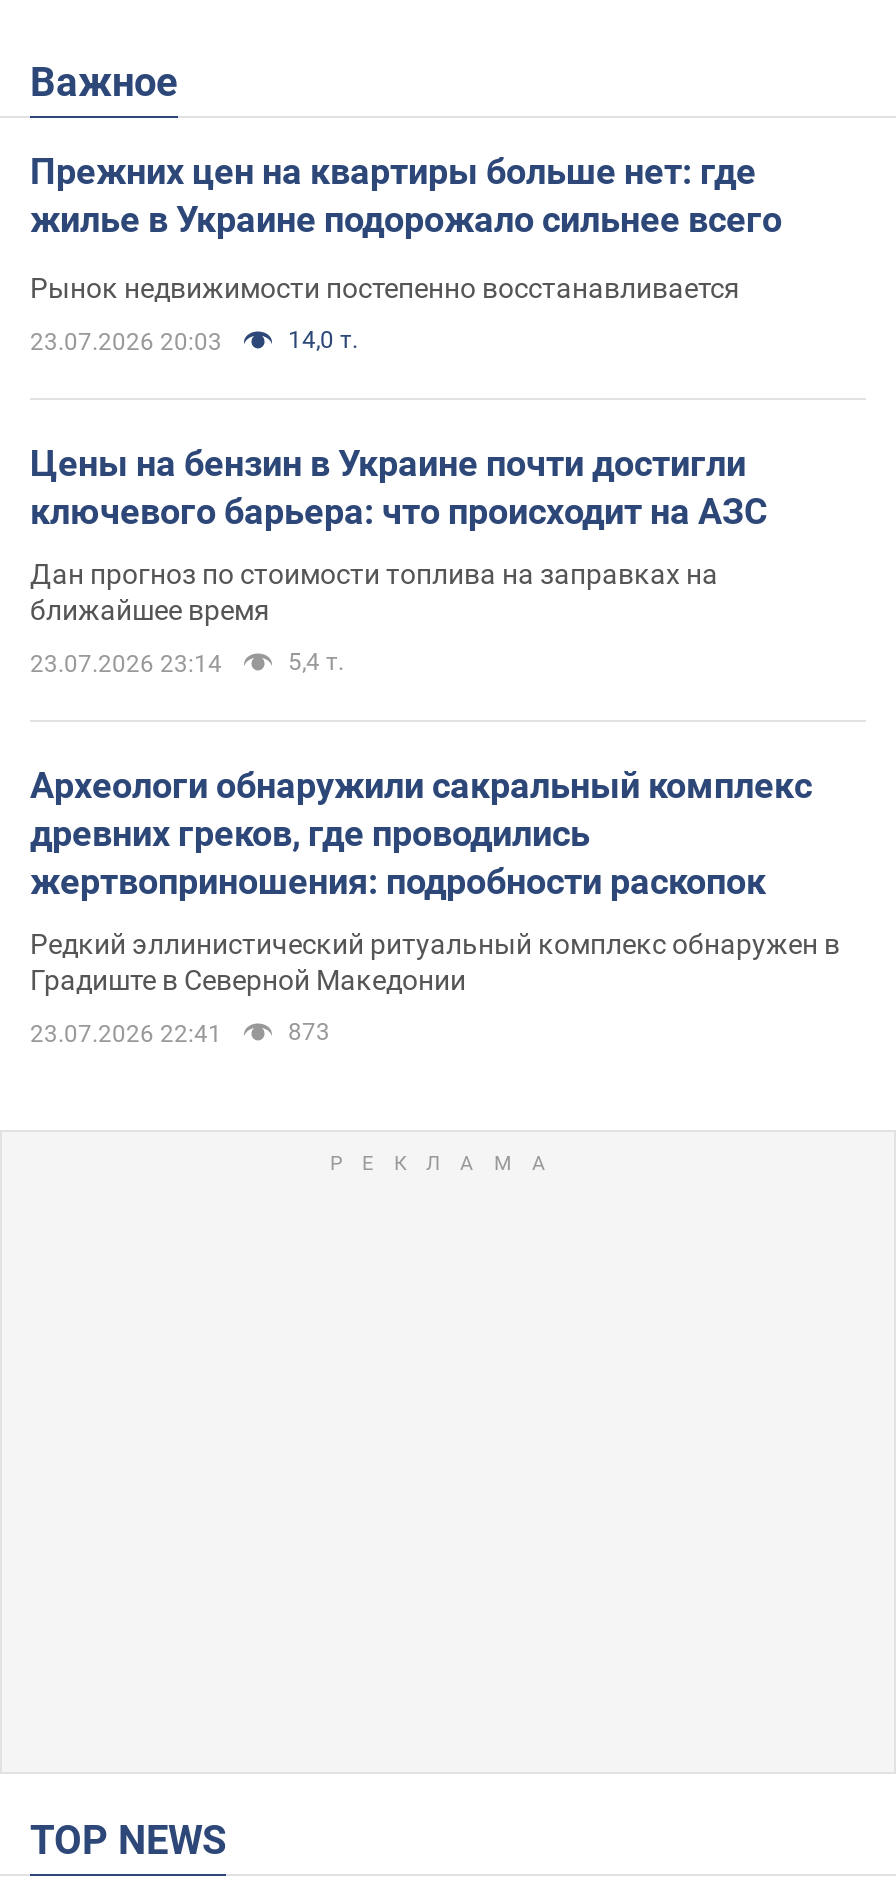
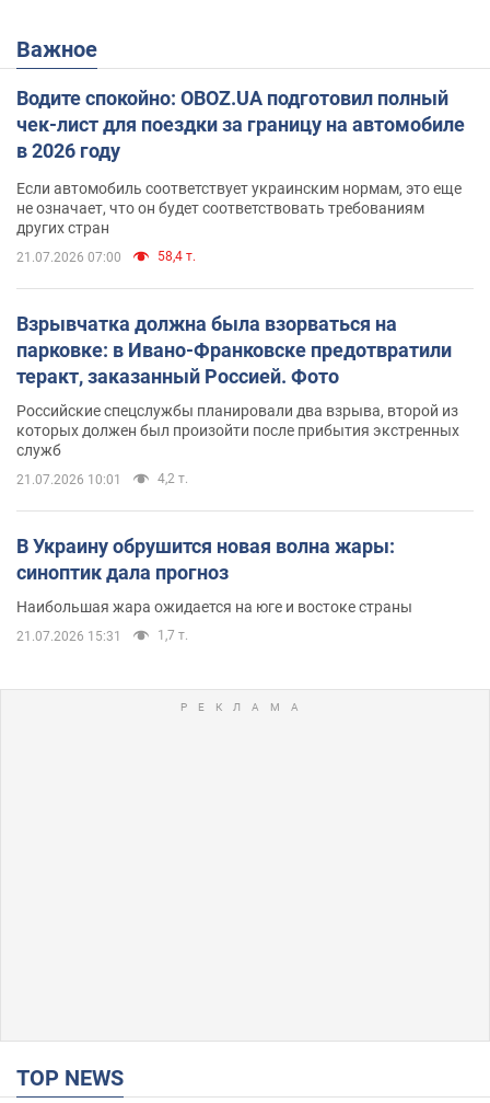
- Прежних цен на квартиры больше нет: где
- жилье в Украине подорожало сильнее всего
+ Водите спокойно: OBOZ.UA подготовил полный
+ чек-лист для поездки за границу на автомобиле
+ в 2026 году

- Рынок недвижимости постепенно восстанавливается
+ Если автомобиль соответствует украинским нормам, это еще
+ не означает, что он будет соответствовать требованиям
+ других стран

- 23.07.2026 20:03
- 14,0 т.
+ 21.07.2026 07:00
+ 58,4 т.

- Цены на бензин в Украине почти достигли
- ключевого барьера: что происходит на АЗС
+ Взрывчатка должна была взорваться на
+ парковке: в Ивано-Франковске предотвратили
+ теракт, заказанный Россией. Фото

- Дан прогноз по стоимости топлива на заправках на
- ближайшее время
+ Российские спецслужбы планировали два взрыва, второй из
+ которых должен был произойти после прибытия экстренных
+ служб

- 23.07.2026 23:14
- 5,4 т.
+ 21.07.2026 10:01
+ 4,2 т.

- Археологи обнаружили сакральный комплекс
- древних греков, где проводились
- жертвоприношения: подробности раскопок
+ В Украину обрушится новая волна жары:
+ синоптик дала прогноз

- Редкий эллинистический ритуальный комплекс обнаружен в
- Градиште в Северной Македонии
+ Наибольшая жара ожидается на юге и востоке страны

- 23.07.2026 22:41
- 873
+ 21.07.2026 15:31
+ 1,7 т.
